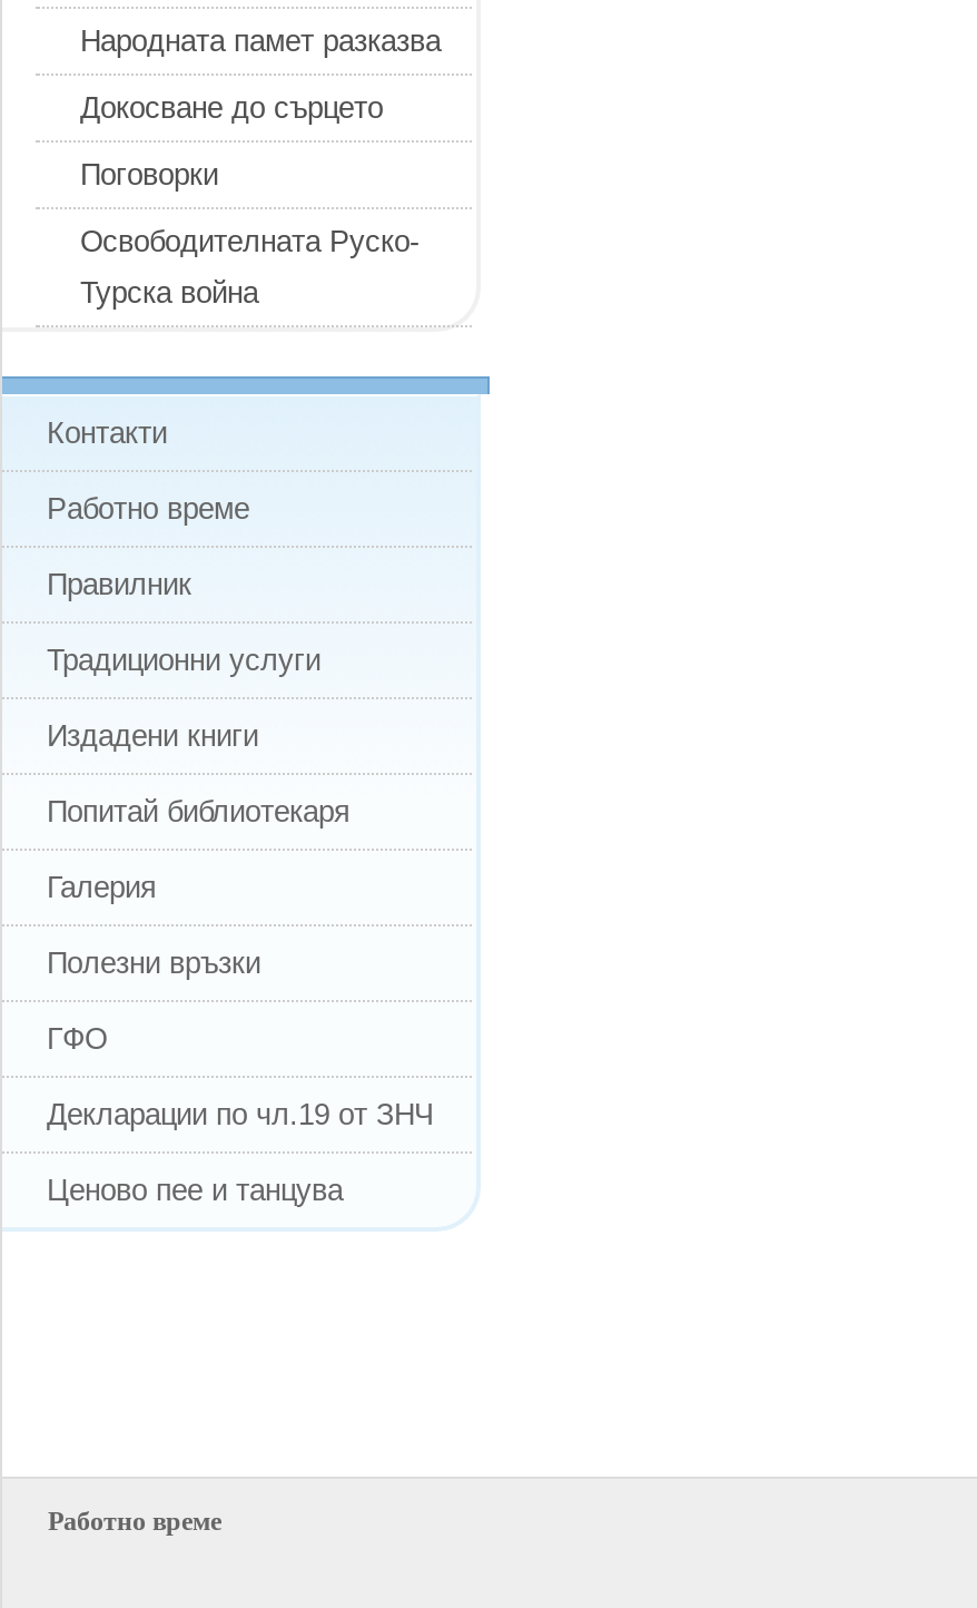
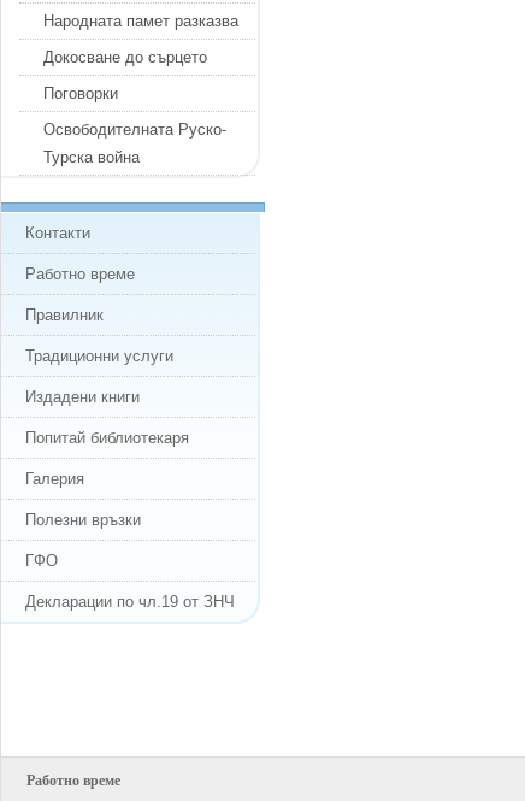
- Ценово пее и танцува
